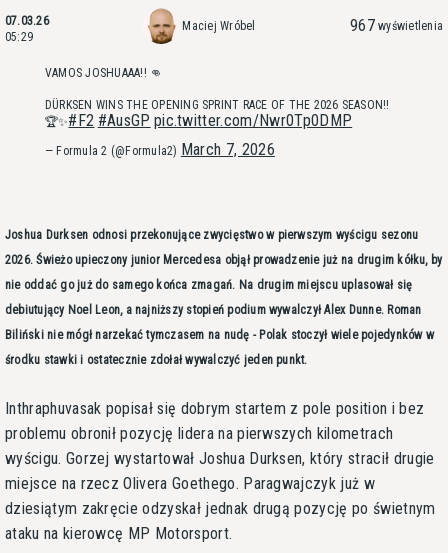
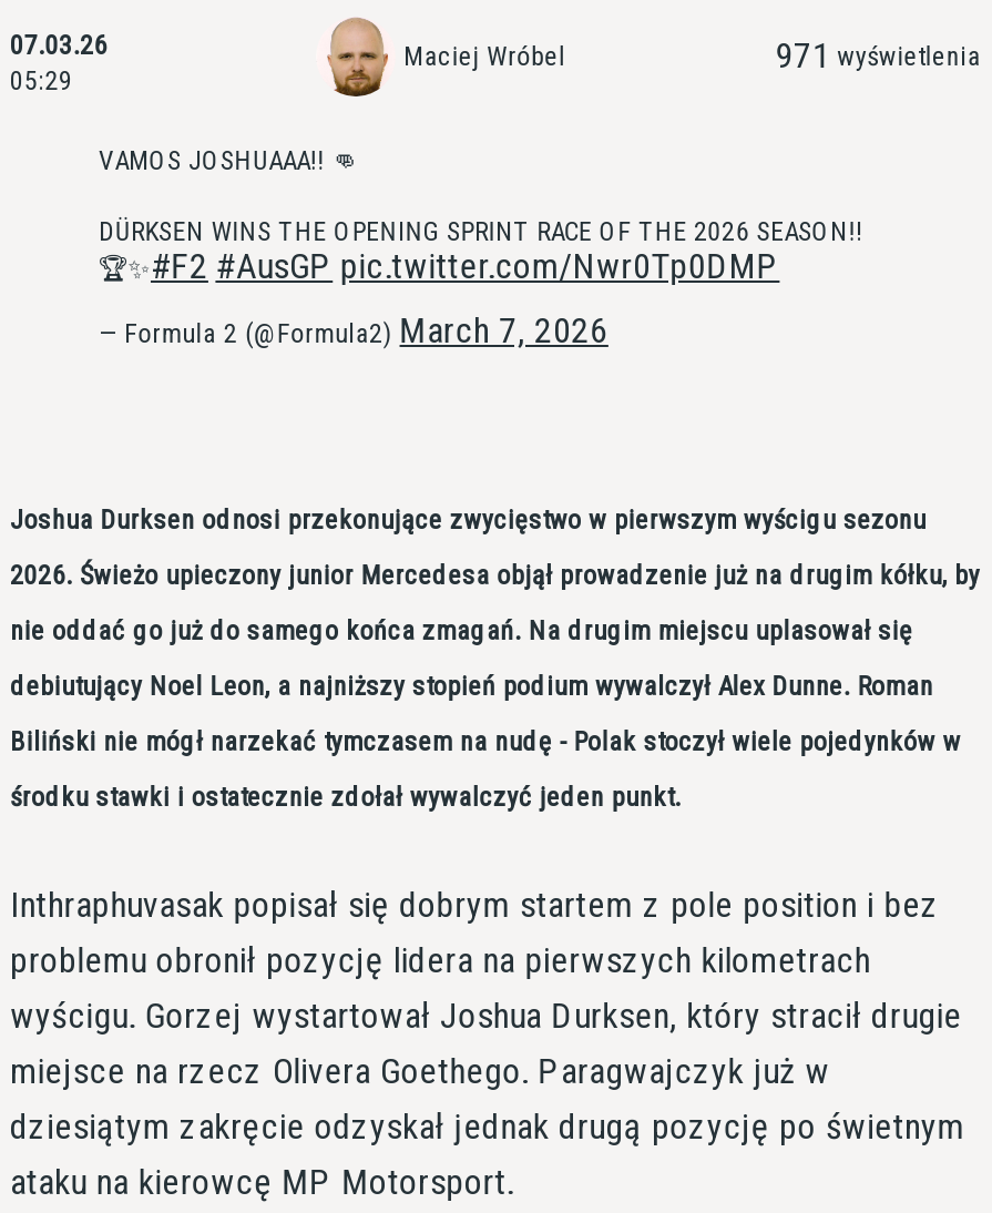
- 967 wyświetlenia
+ 971 wyświetlenia
